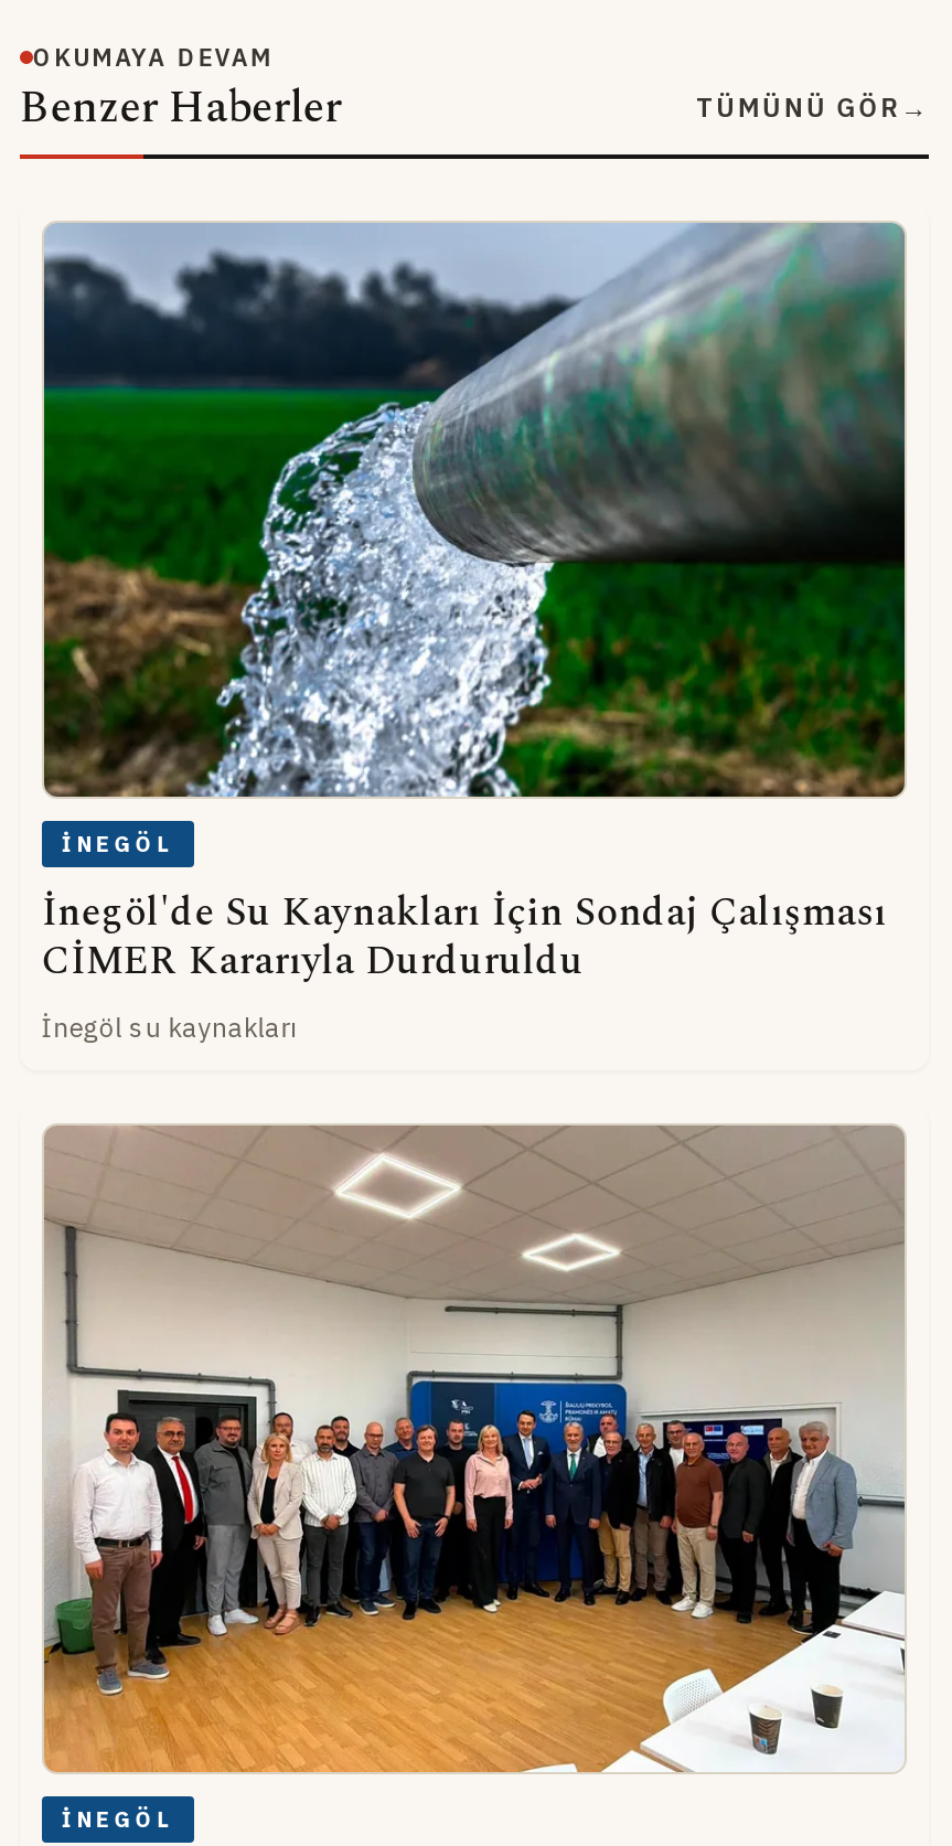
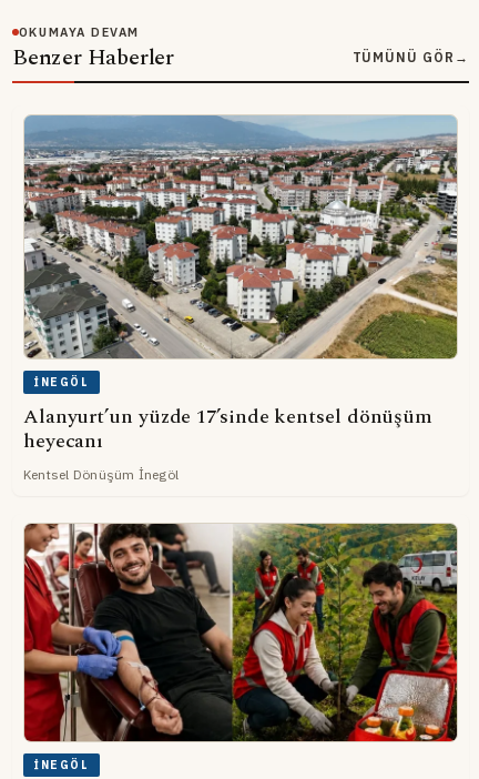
- [image]
+ [image]

- İnegöl'de Su Kaynakları İçin Sondaj Çalışması
- CİMER Kararıyla Durduruldu
- İnegöl su kaynakları
+ Alanyurt’un yüzde 17’sinde kentsel dönüşüm
+ heyecanı
+ Kentsel Dönüşüm İnegöl

- [image]
+ [image]
